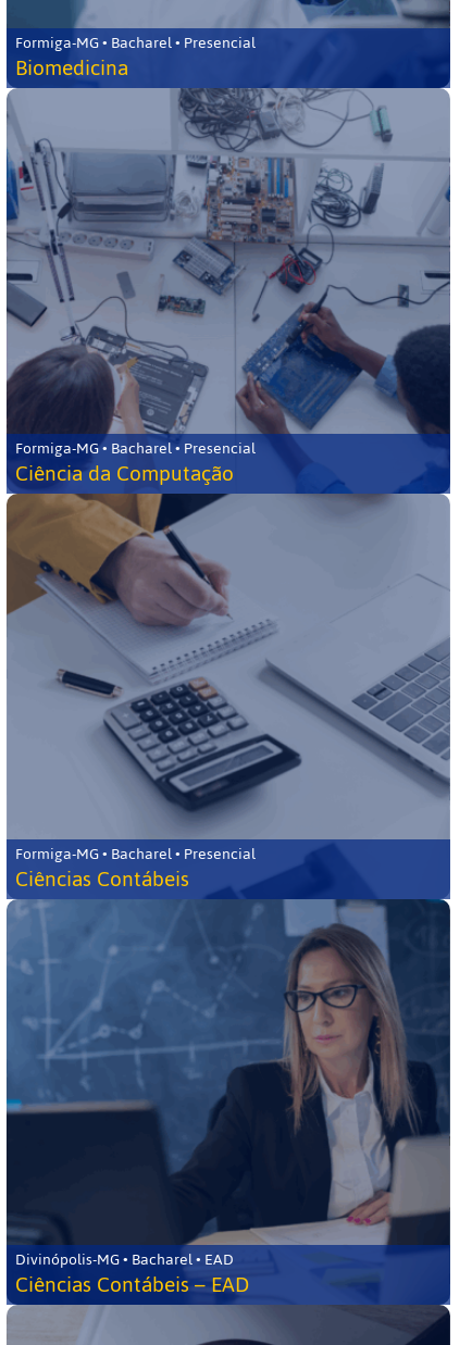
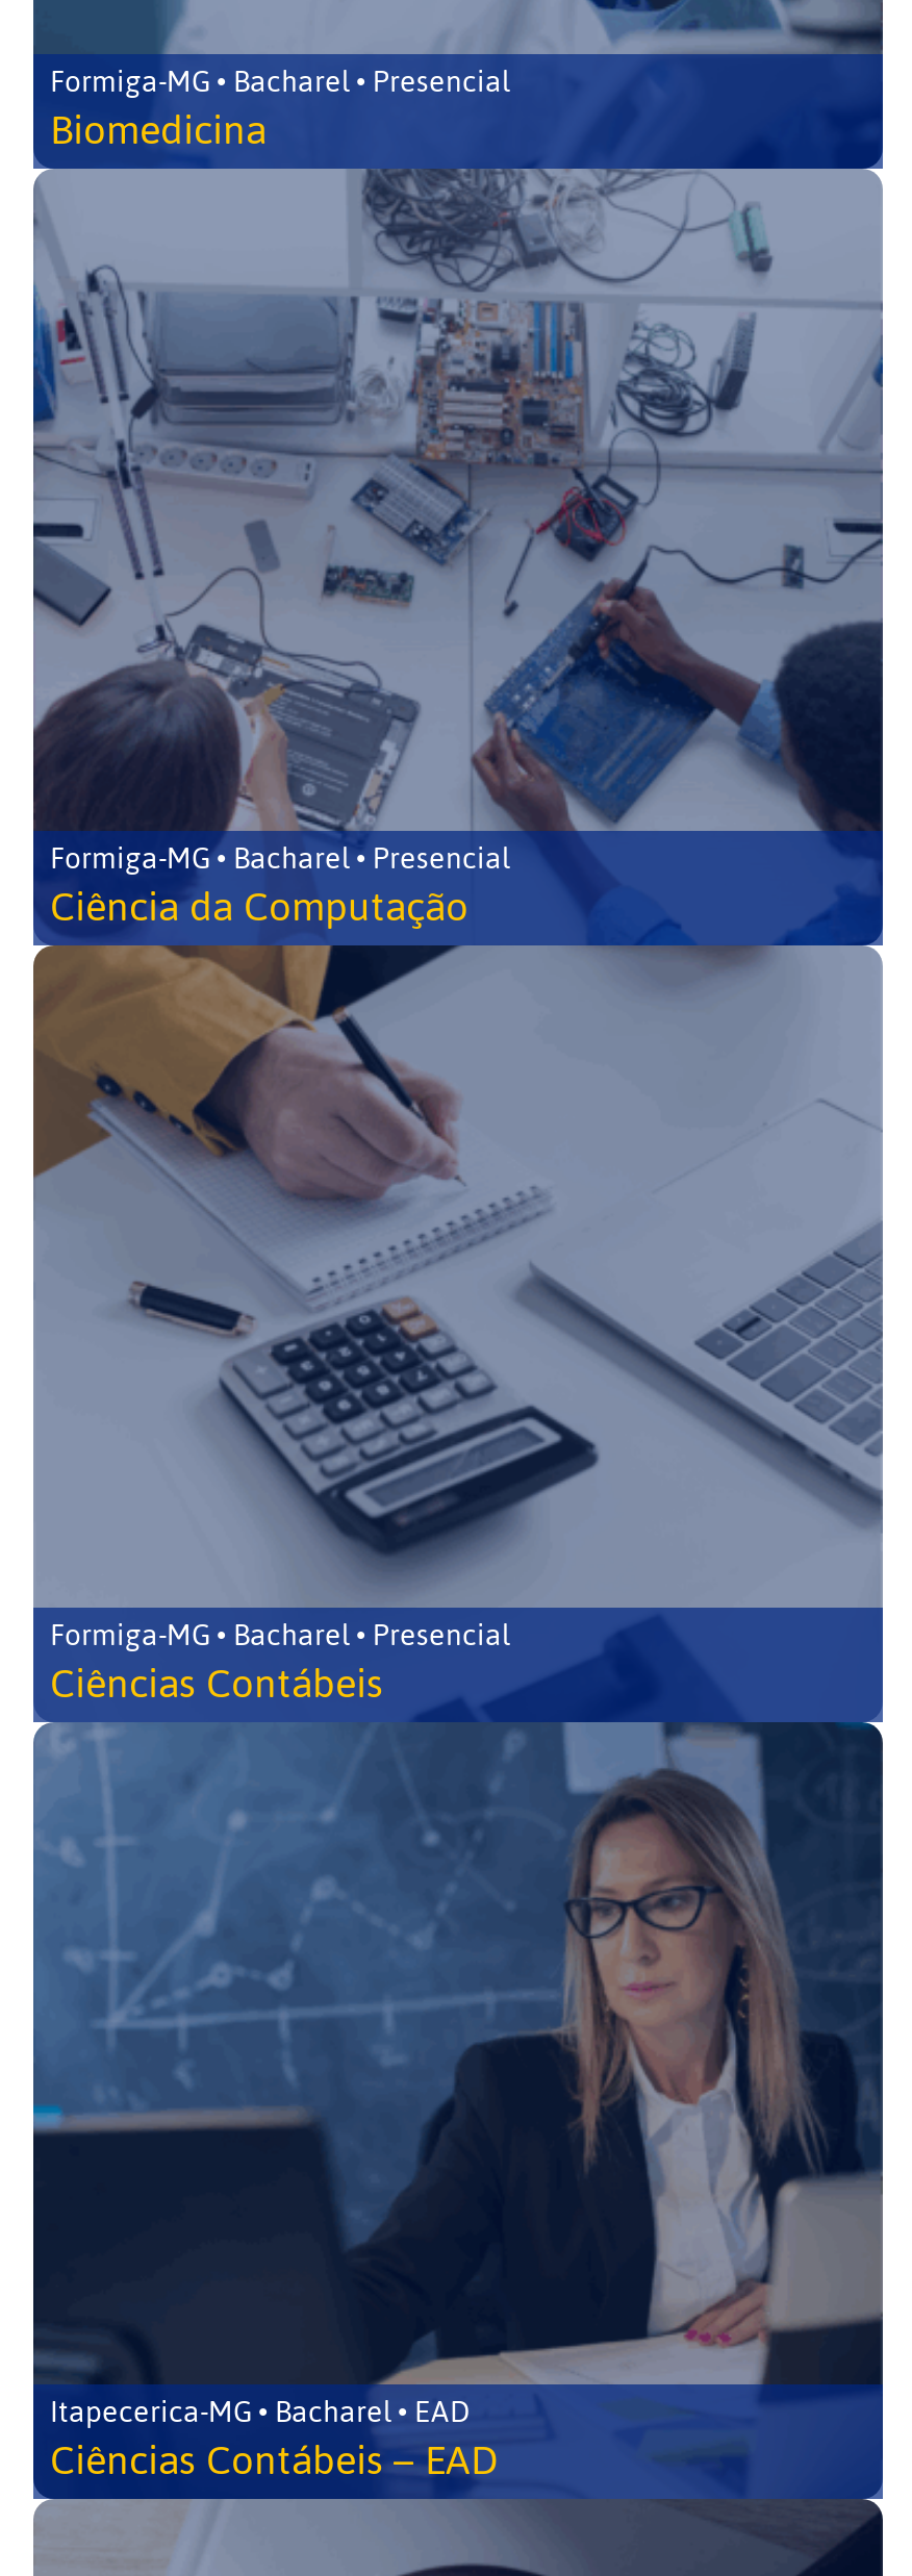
- Divinópolis-MG • Bacharel • EAD
+ Itapecerica-MG • Bacharel • EAD
